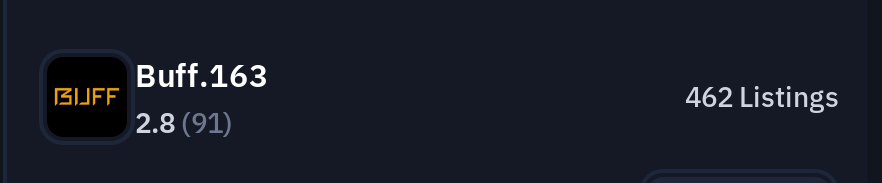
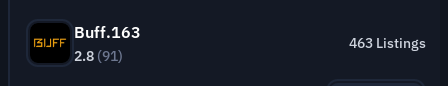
- 462 Listings
+ 463 Listings
